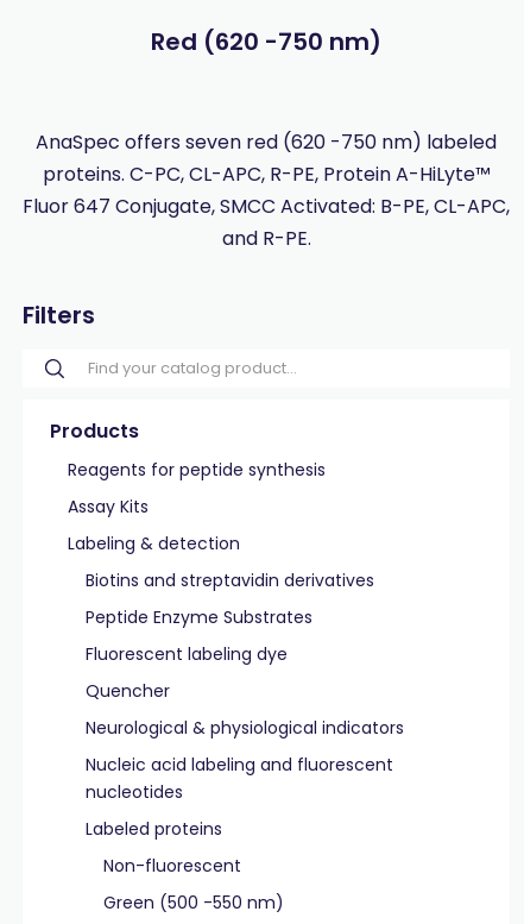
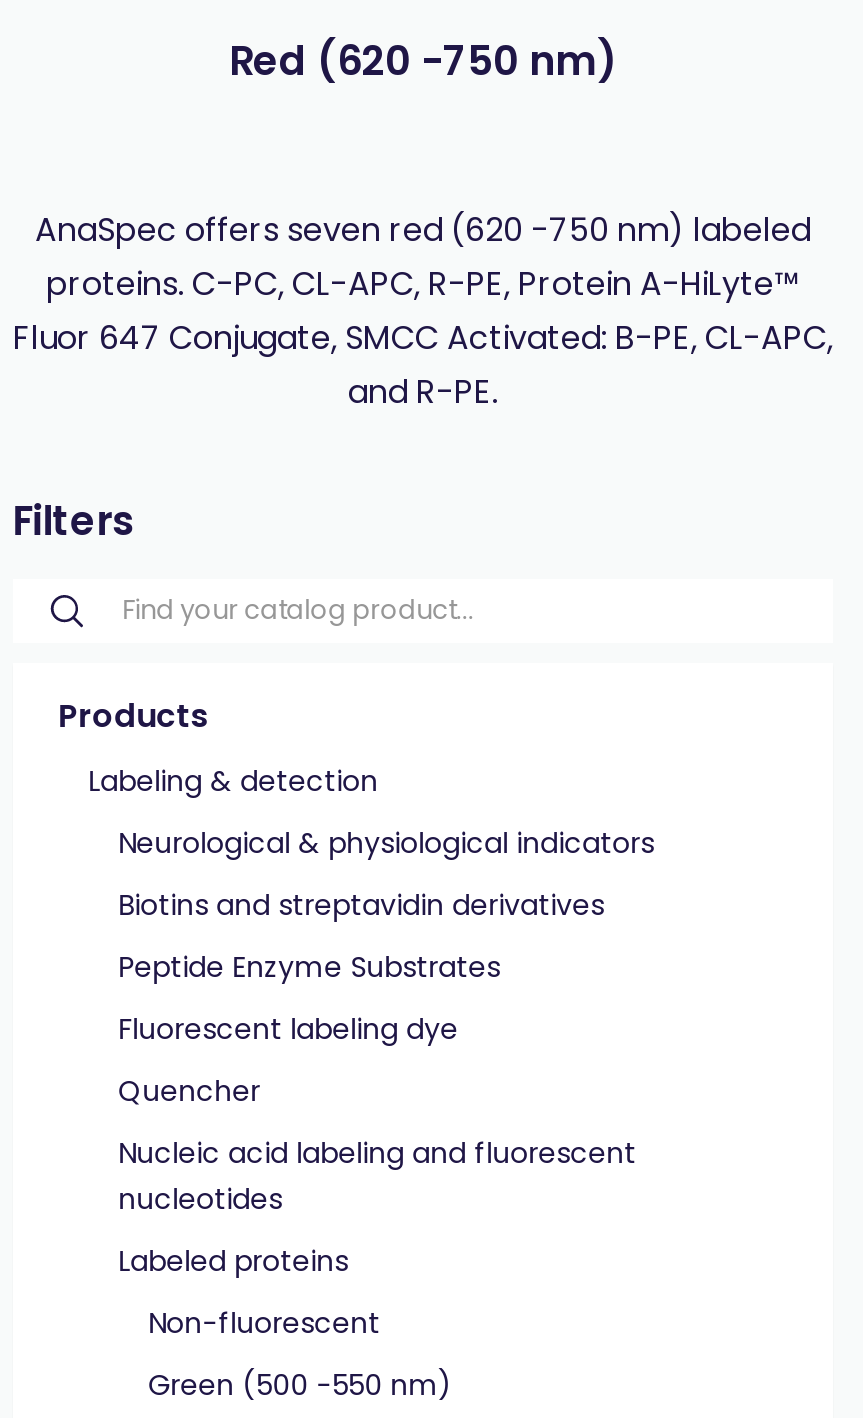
- Reagents for peptide synthesis
- Assay Kits

moved up: Neurological & physiological indicators
